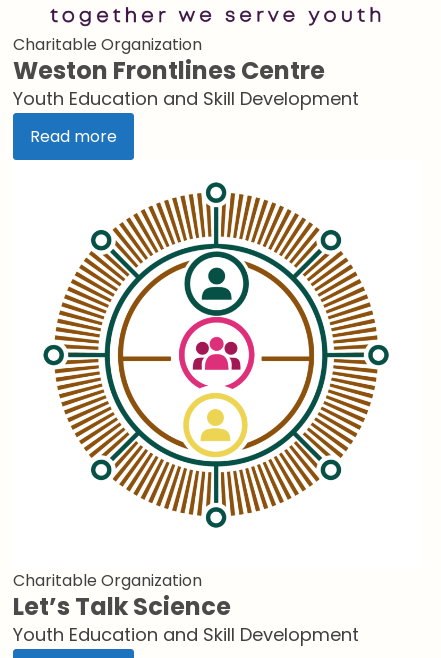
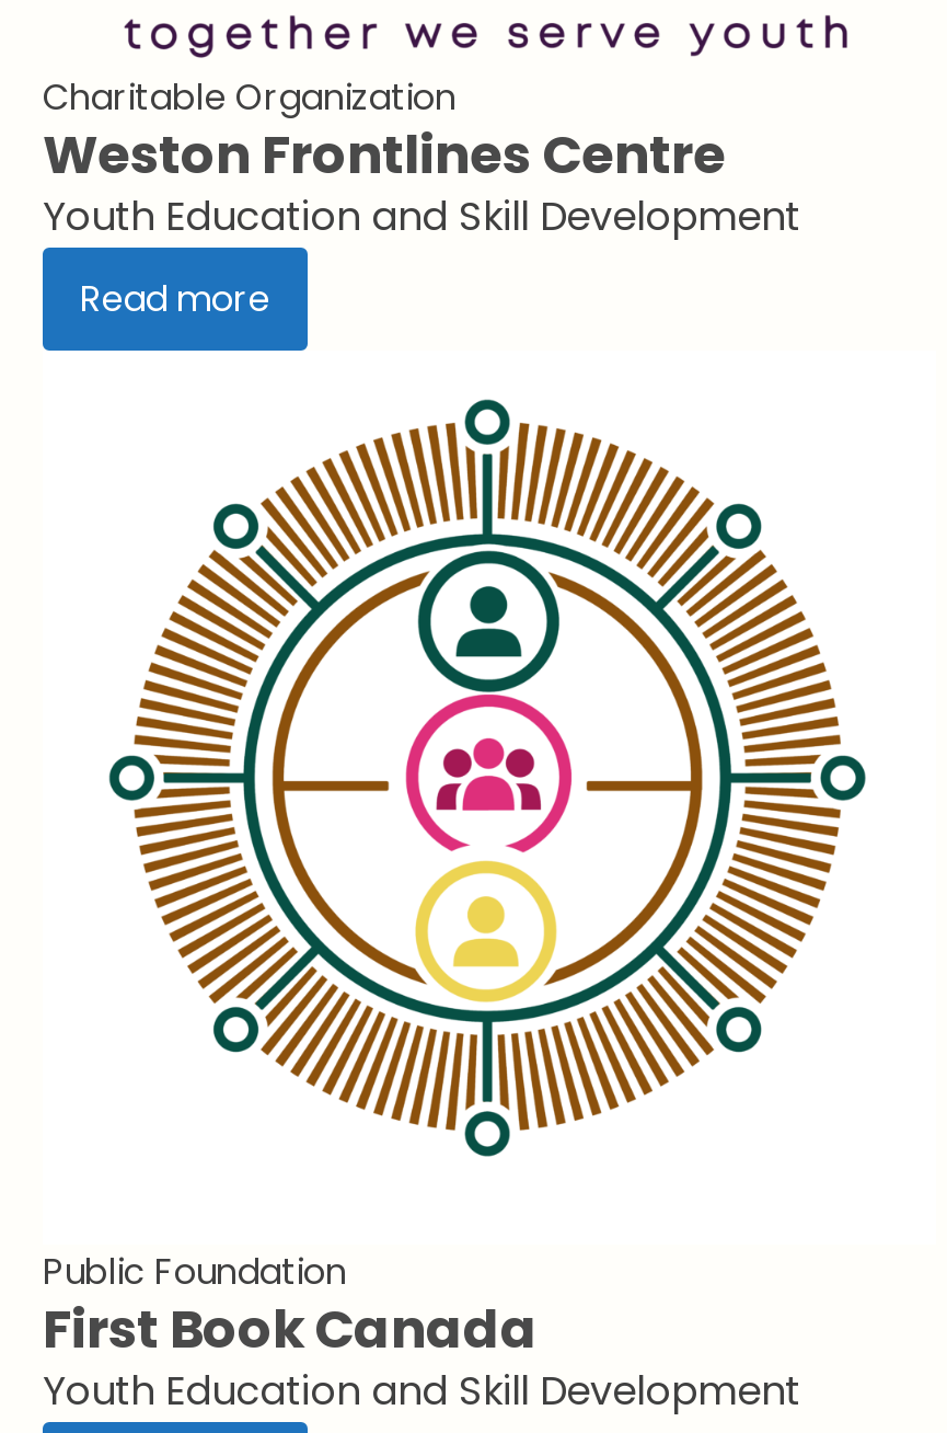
- Charitable Organization
- Let’s Talk Science
+ Public Foundation
+ First Book Canada
